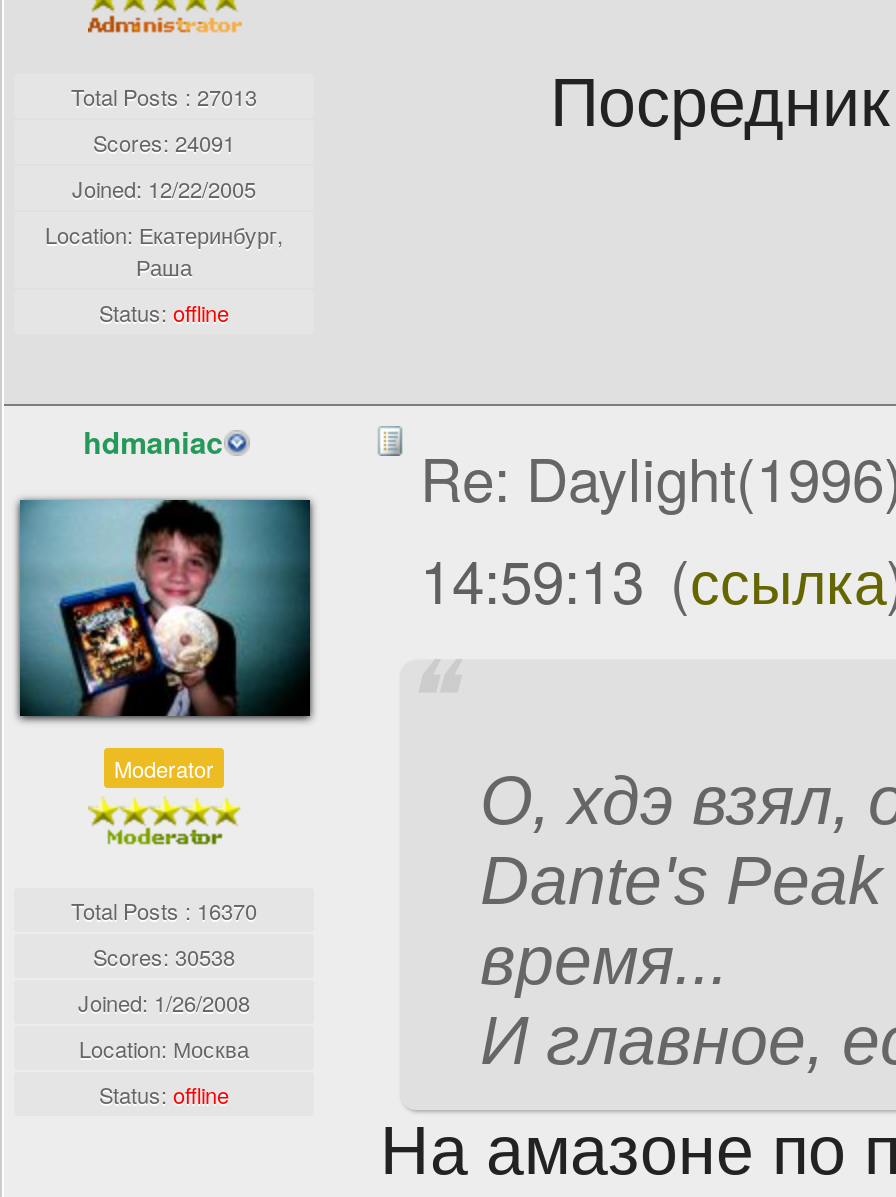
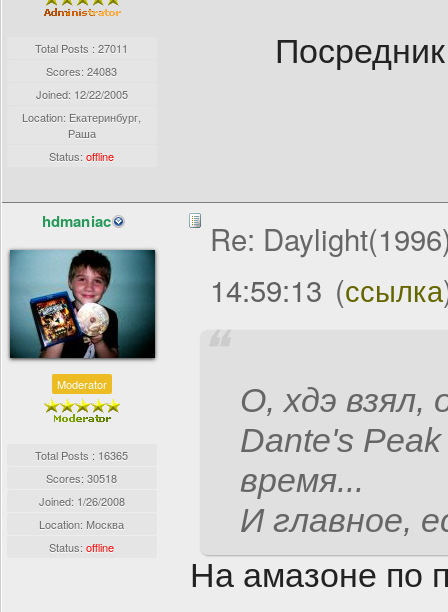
- Total Posts : 27013
+ Total Posts : 27011

- Scores: 24091
+ Scores: 24083

- Total Posts : 16370
+ Total Posts : 16365

- Scores: 30538
+ Scores: 30518
